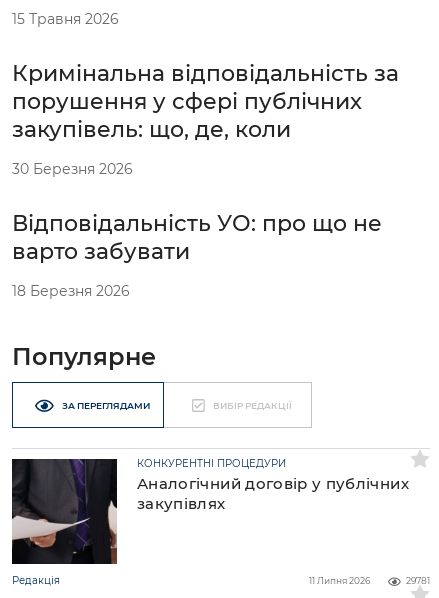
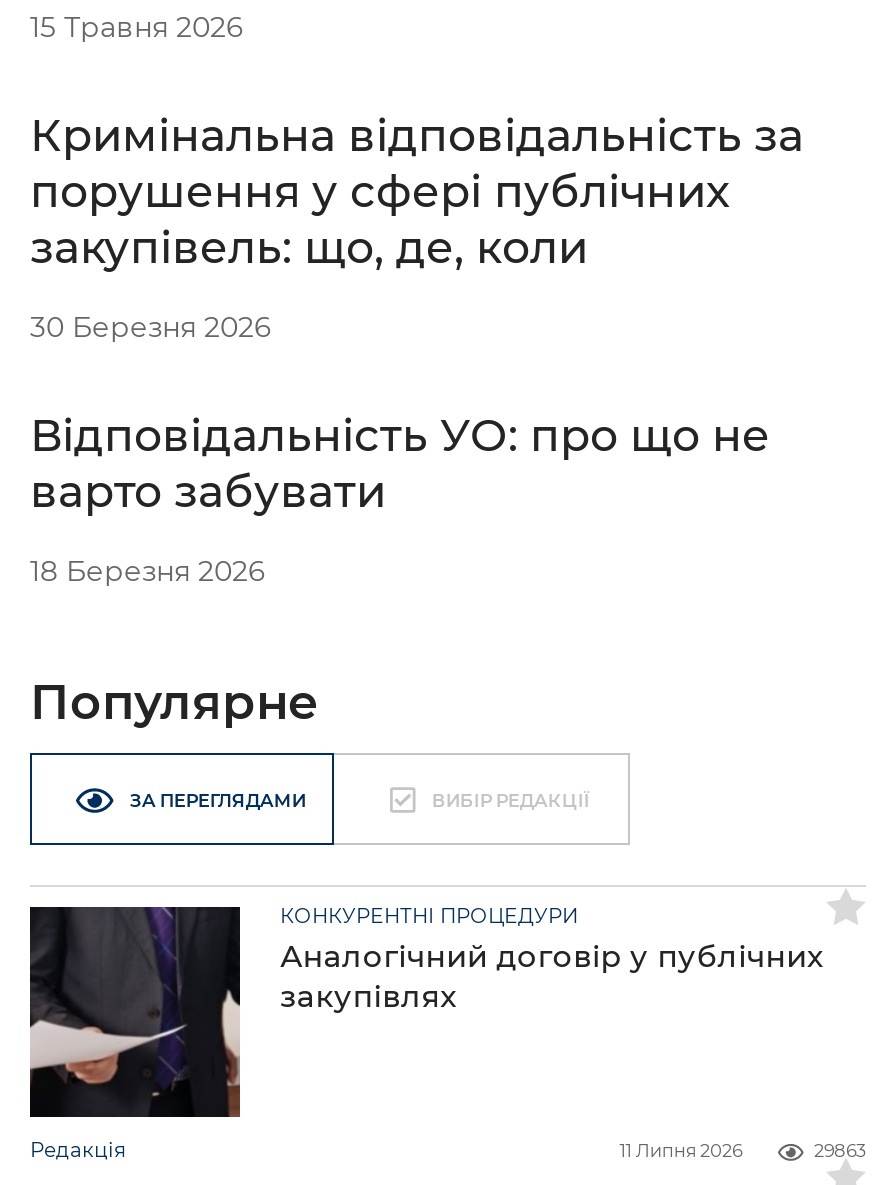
- 29781
+ 29863
